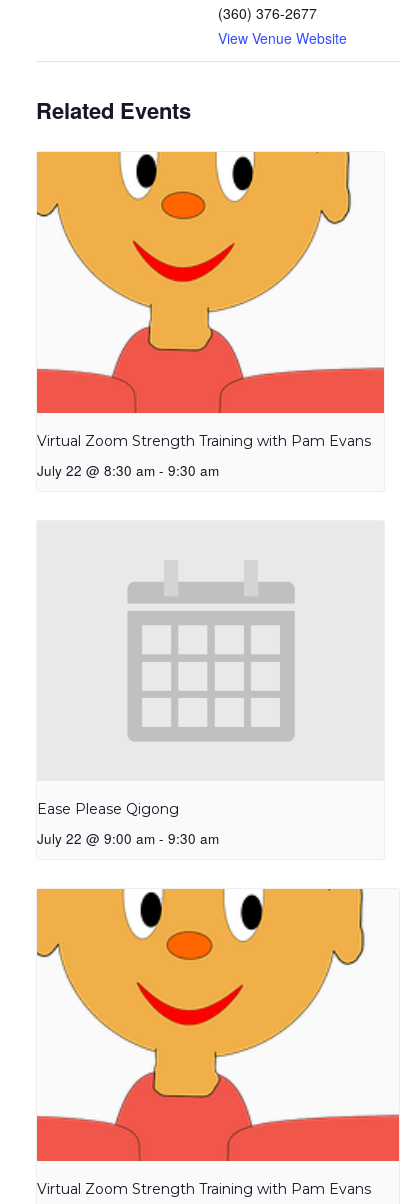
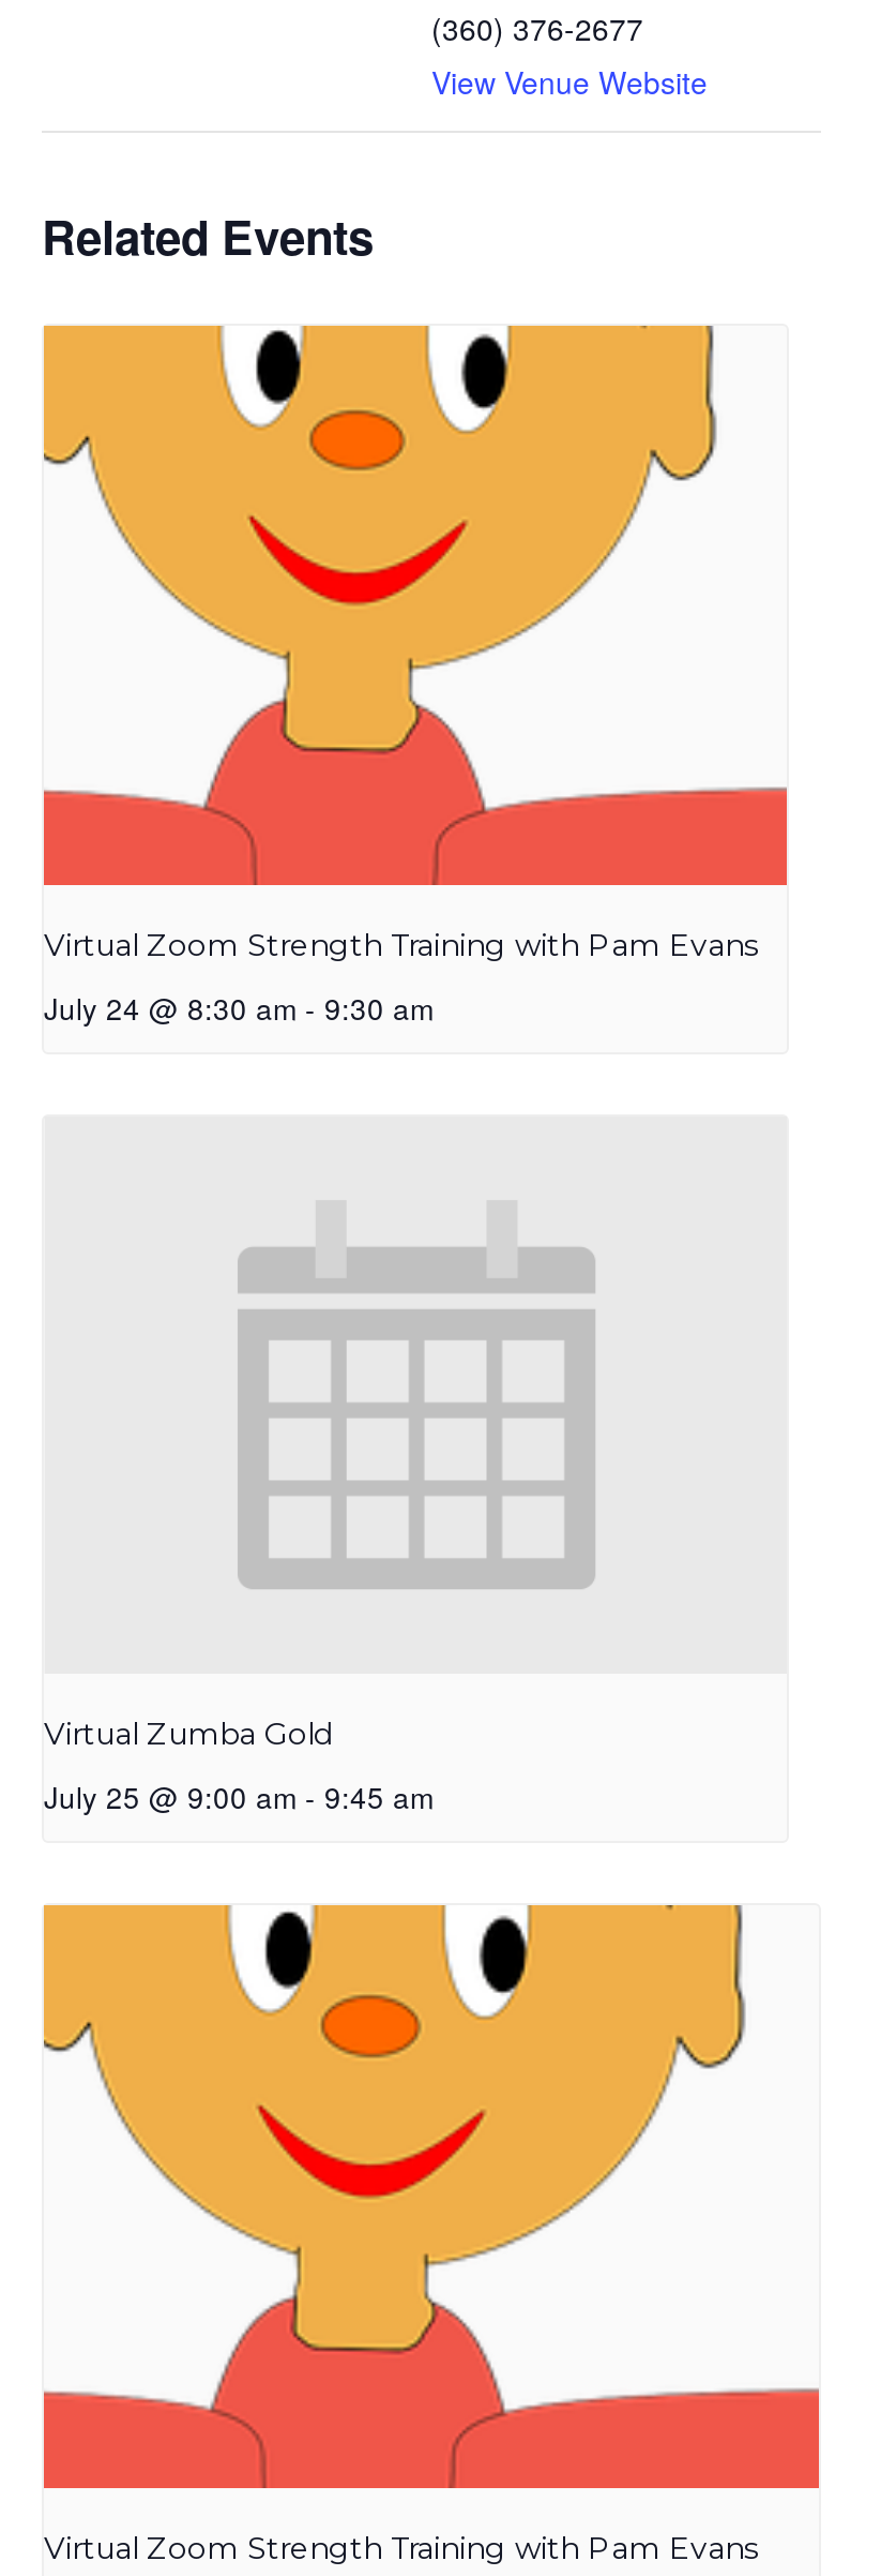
- July 22 @ 8:30 am - 9:30 am
+ July 24 @ 8:30 am - 9:30 am

- Ease Please Qigong
+ Virtual Zumba Gold

- July 22 @ 9:00 am - 9:30 am
+ July 25 @ 9:00 am - 9:45 am
